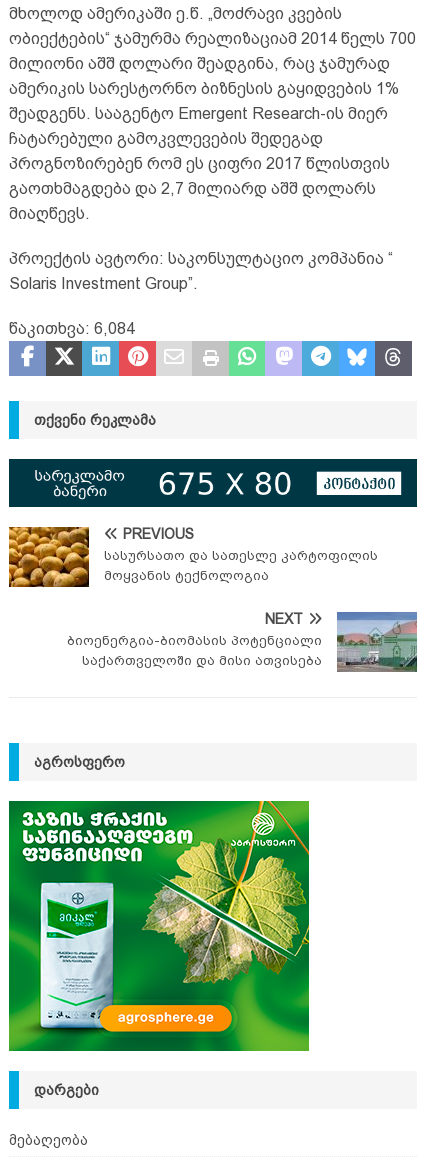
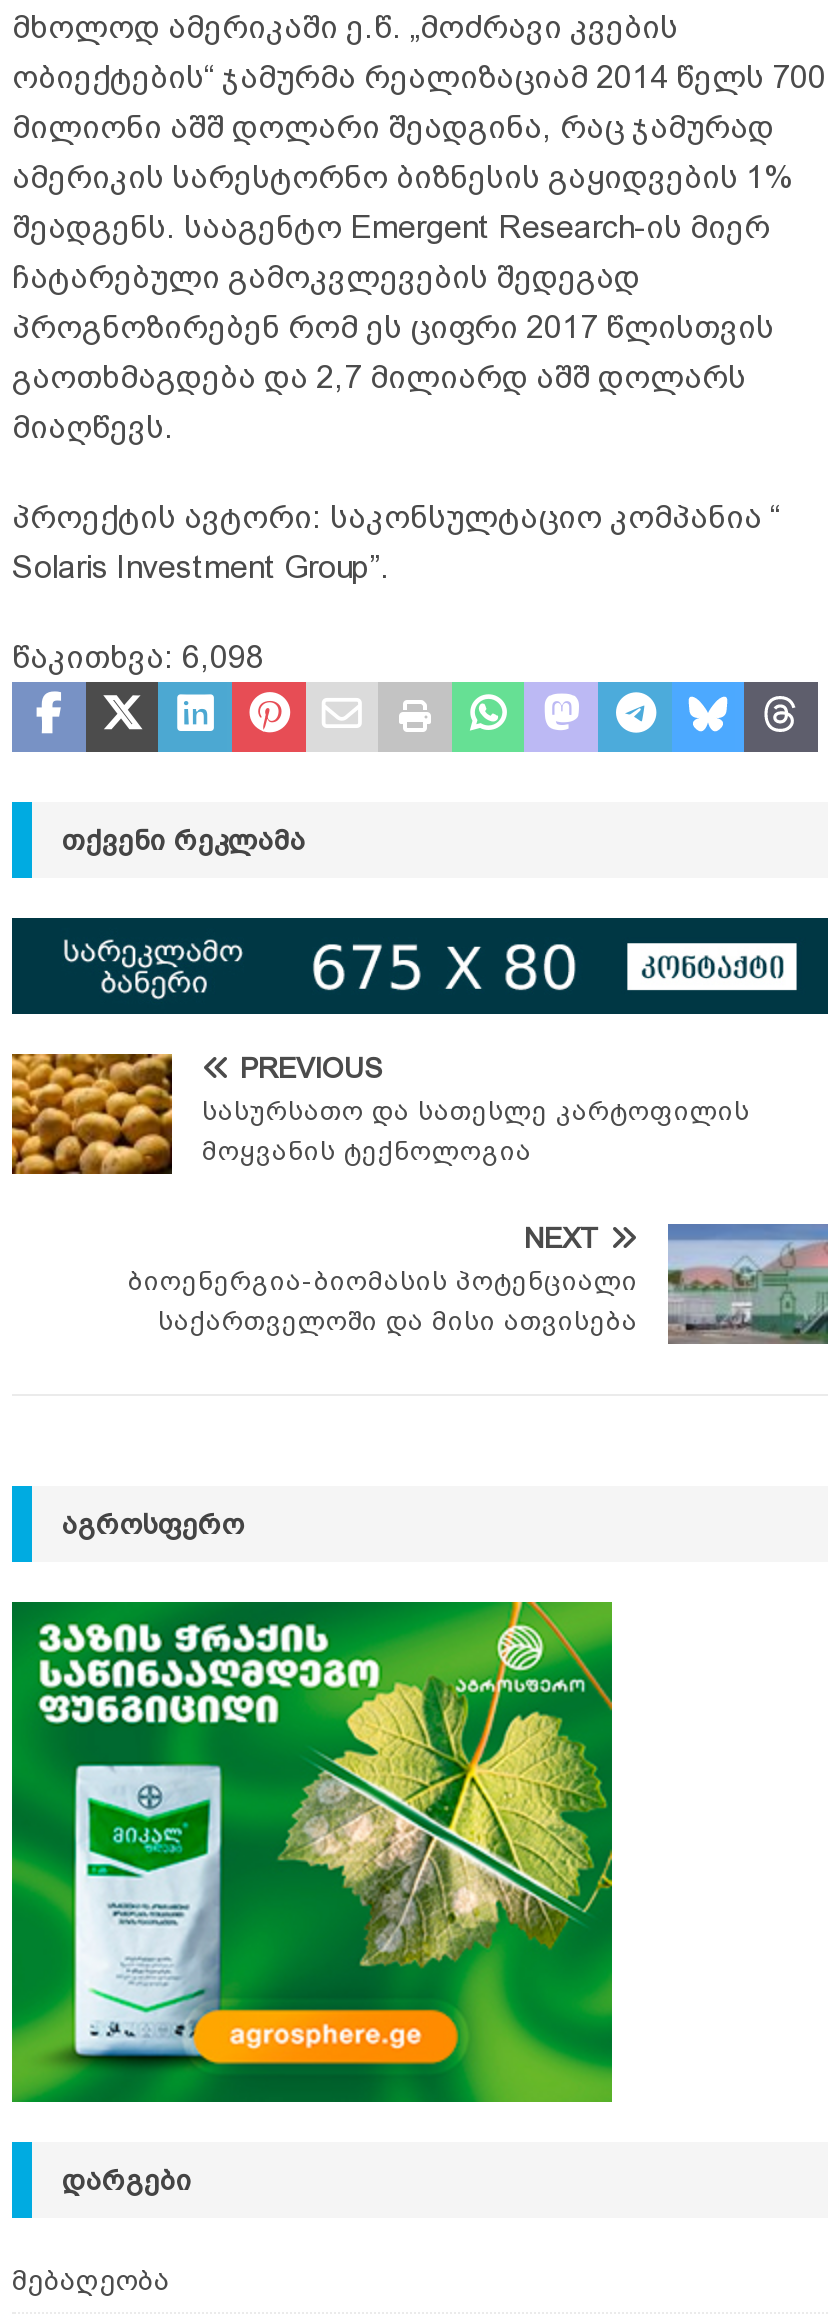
- წაკითხვა: 6,084
+ წაკითხვა: 6,098
